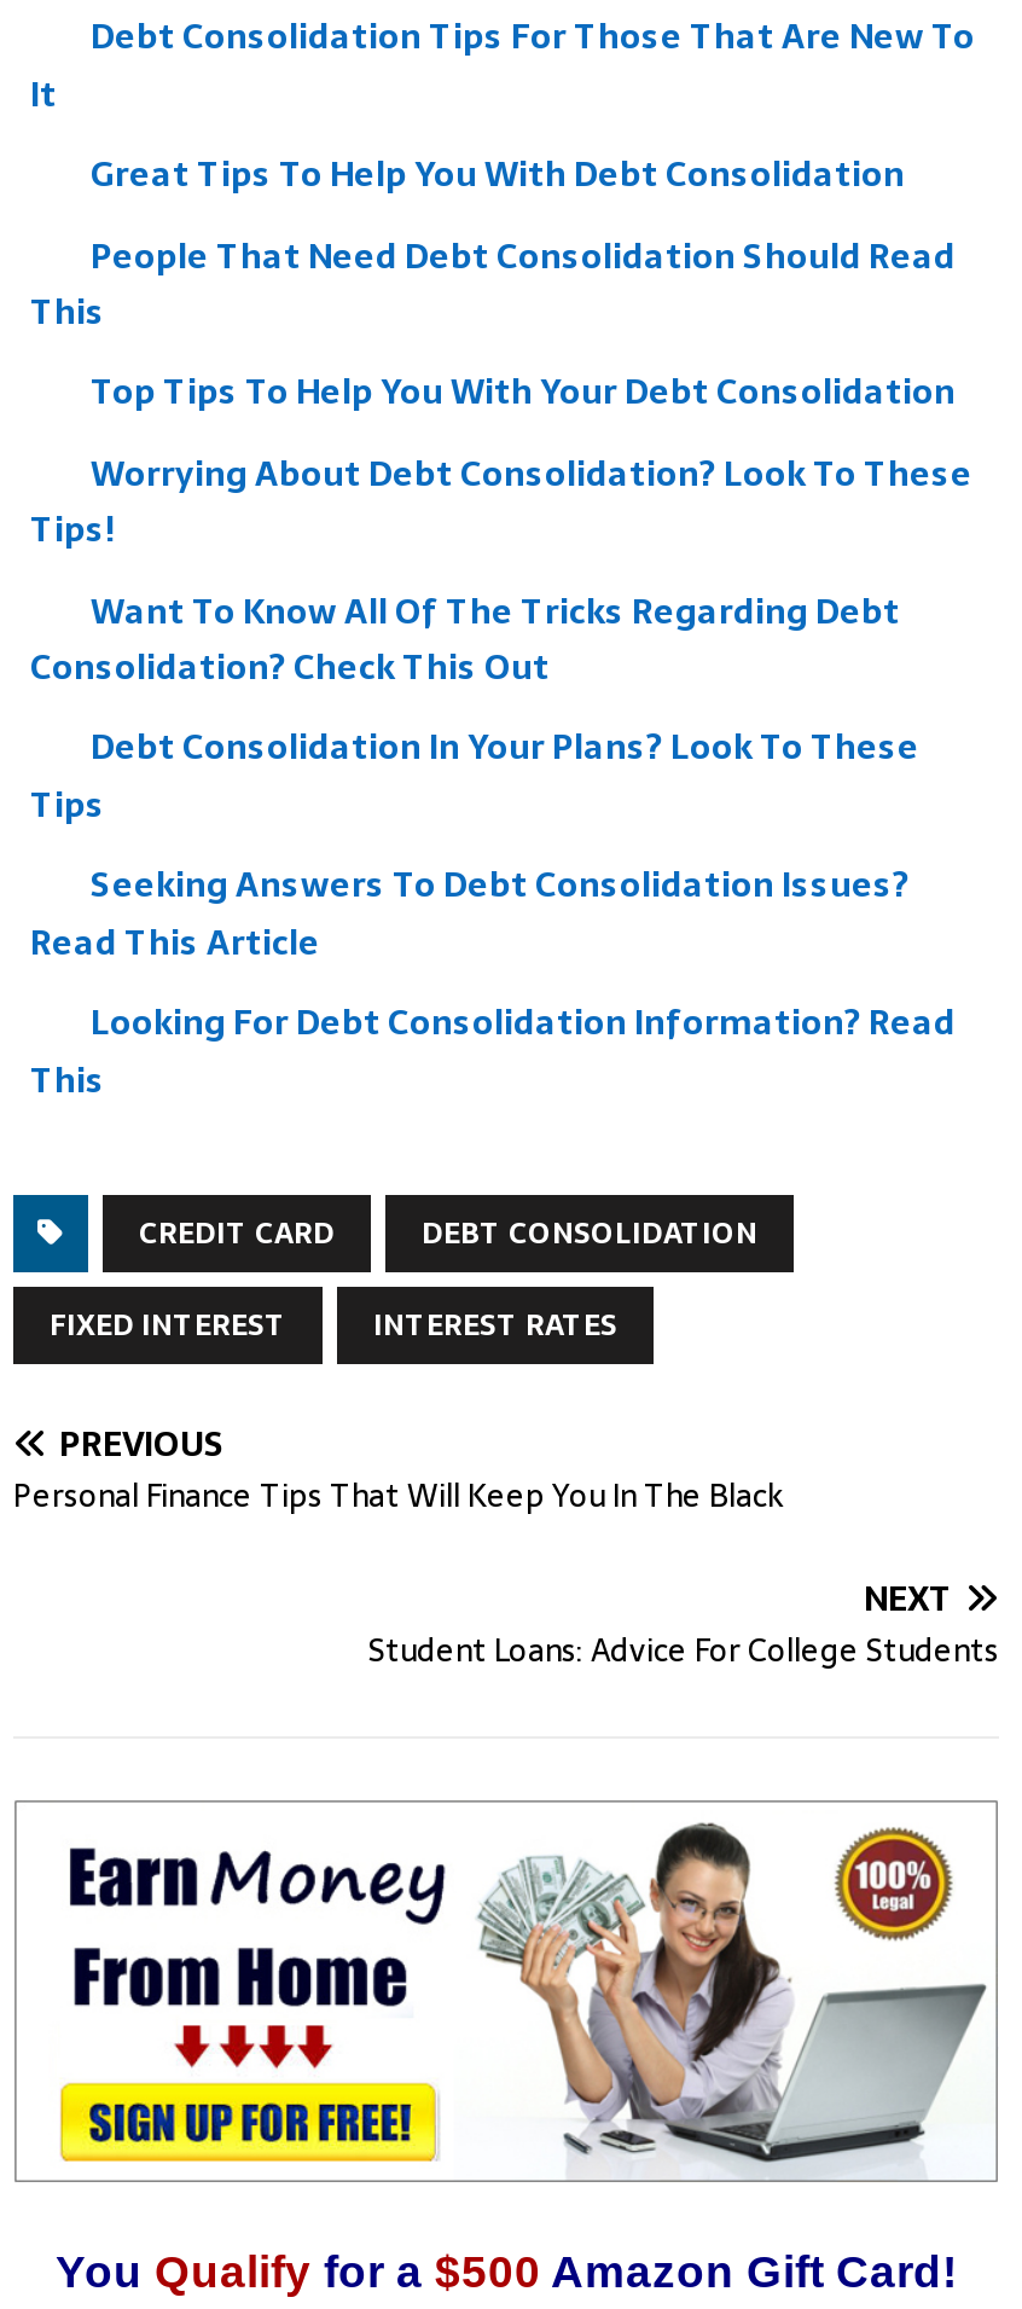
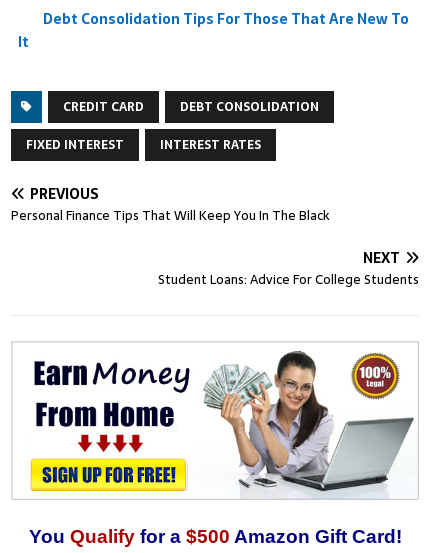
- Great Tips To Help You With Debt Consolidation
- People That Need Debt Consolidation Should Read
- This
- Top Tips To Help You With Your Debt Consolidation
- Worrying About Debt Consolidation? Look To These
- Tips!
- Want To Know All Of The Tricks Regarding Debt
- Consolidation? Check This Out
- Debt Consolidation In Your Plans? Look To These
- Tips
- Seeking Answers To Debt Consolidation Issues?
- Read This Article
- Looking For Debt Consolidation Information? Read
- This
